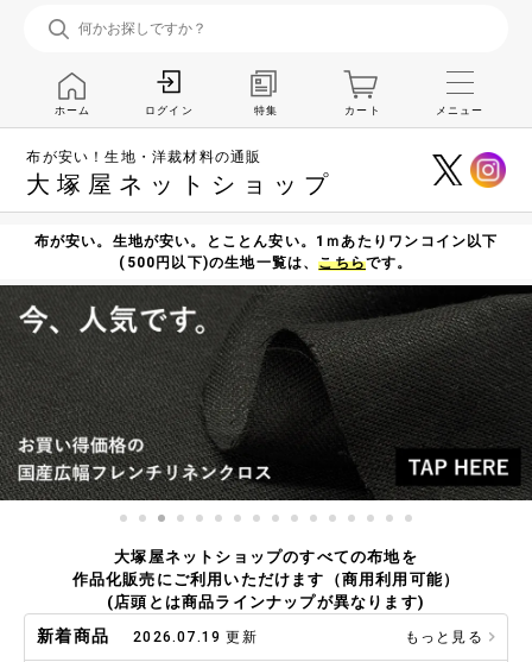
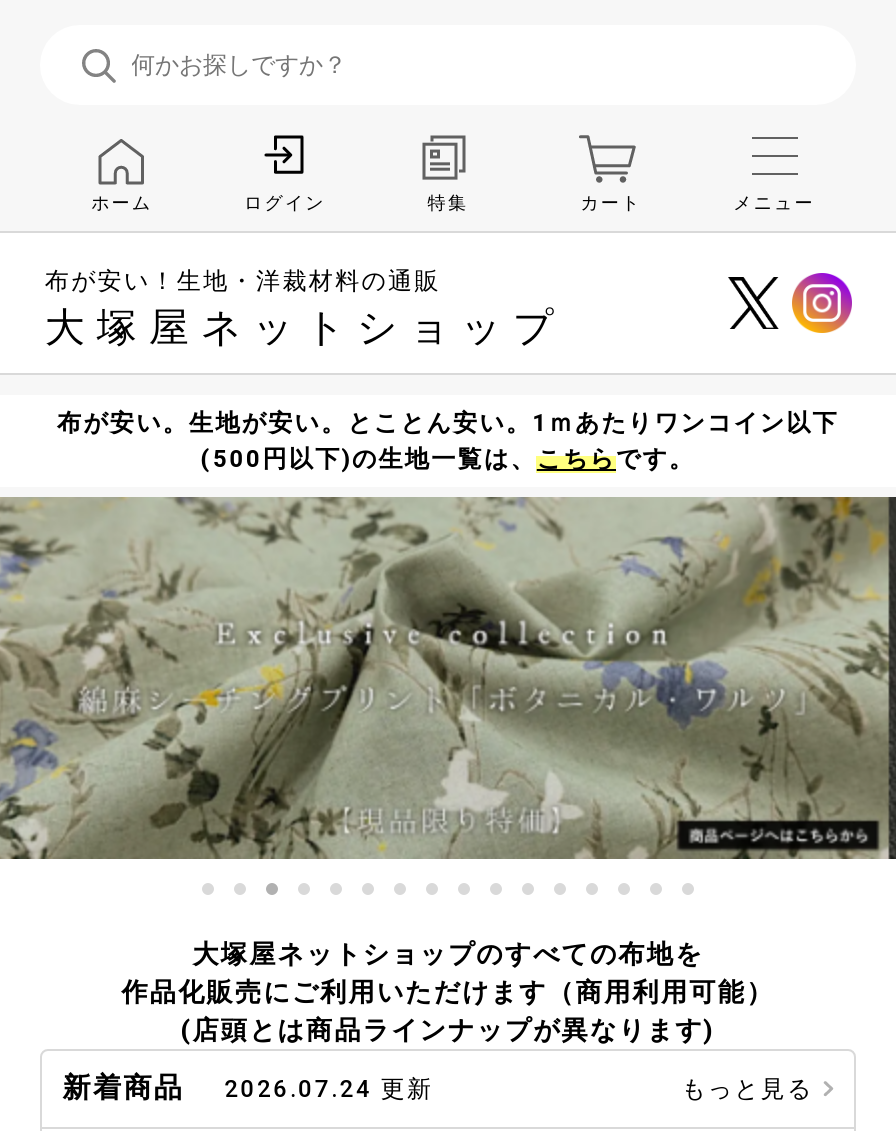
- [image]
+ [image]

- 新着商品 2026.07.19 更新
+ 新着商品 2026.07.24 更新
